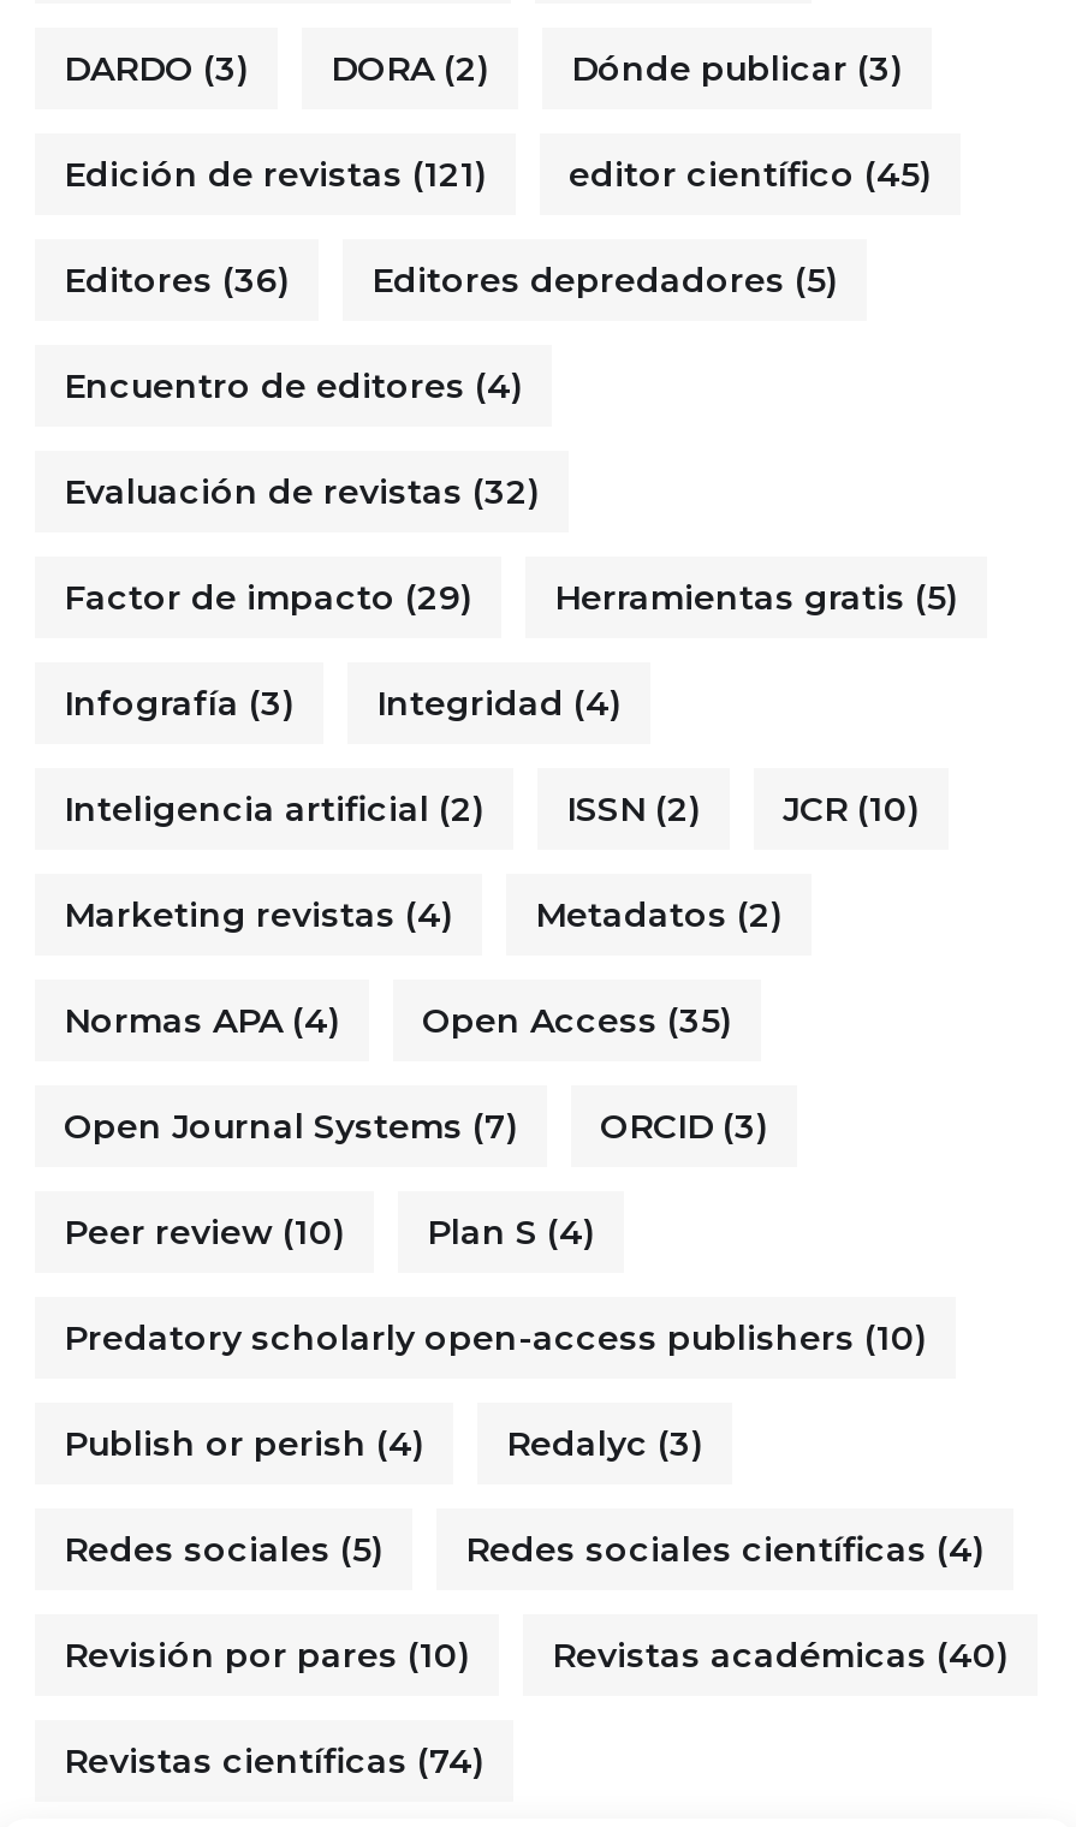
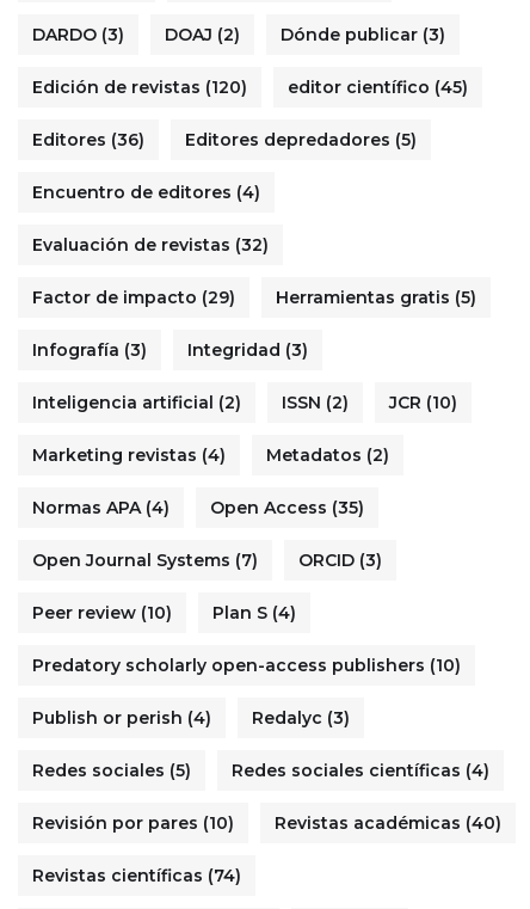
- DARDO (3) DORA (2) Dónde publicar (3)
+ DARDO (3) DOAJ (2) Dónde publicar (3)

- Edición de revistas (121)
+ Edición de revistas (120)

- Infografía (3) Integridad (4)
+ Infografía (3) Integridad (3)
